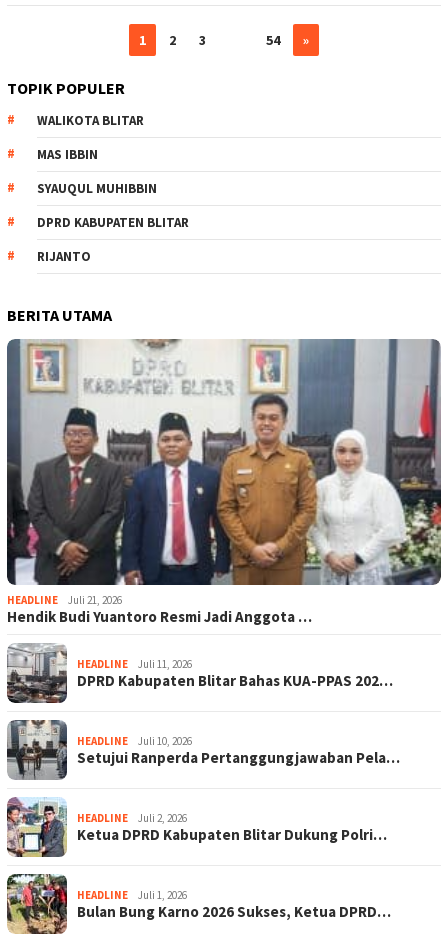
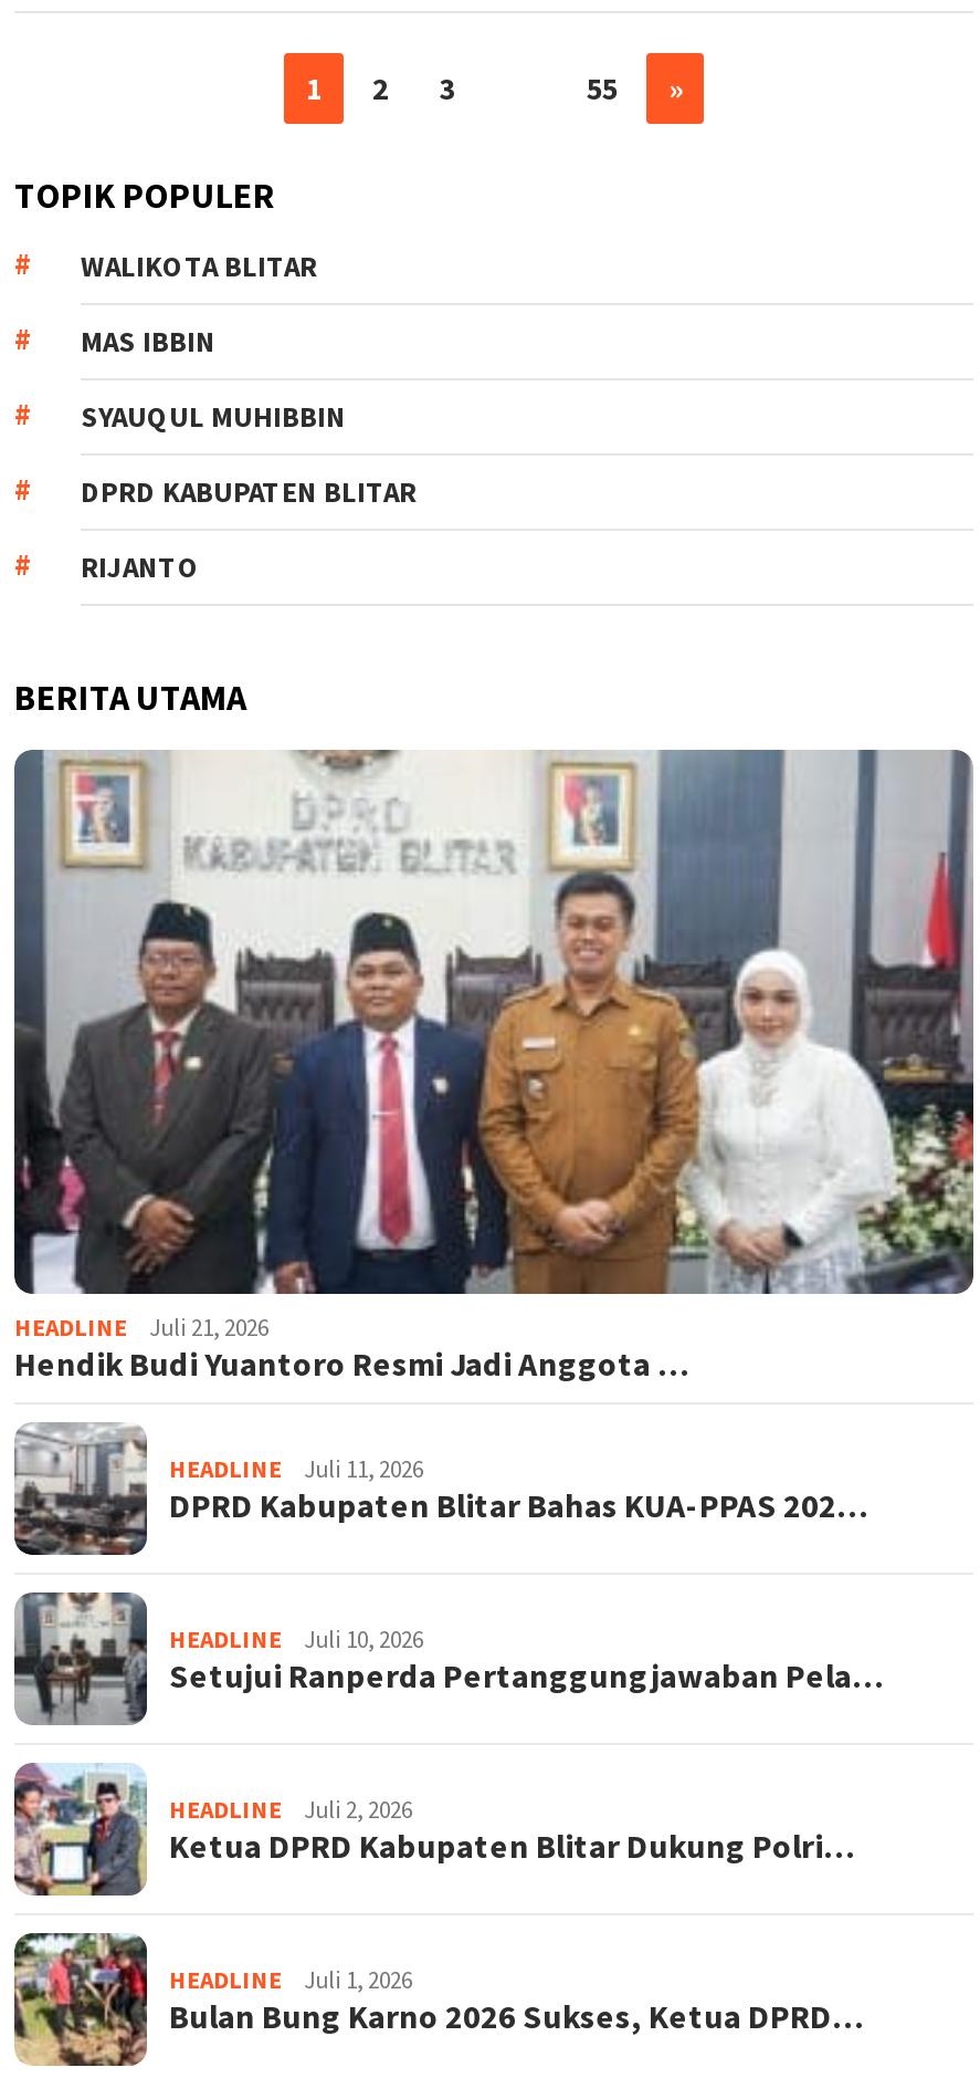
- 54
+ 55
